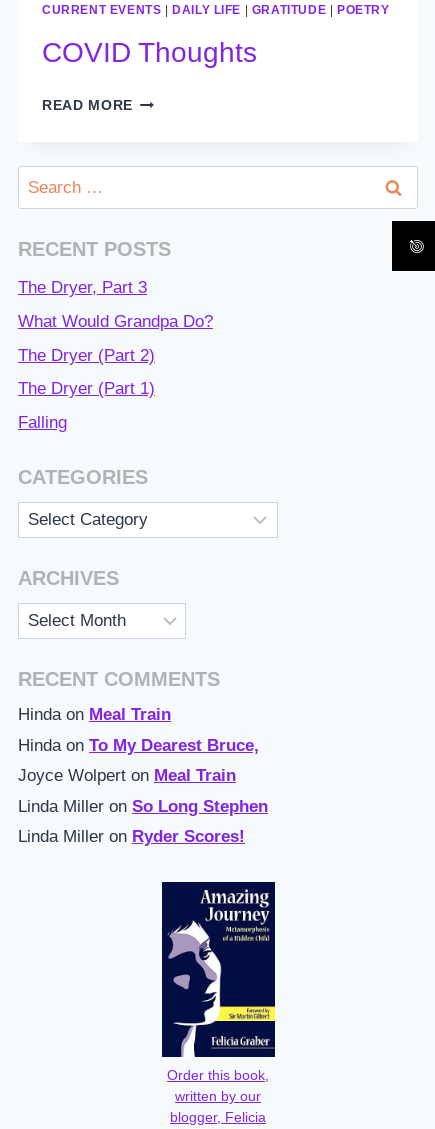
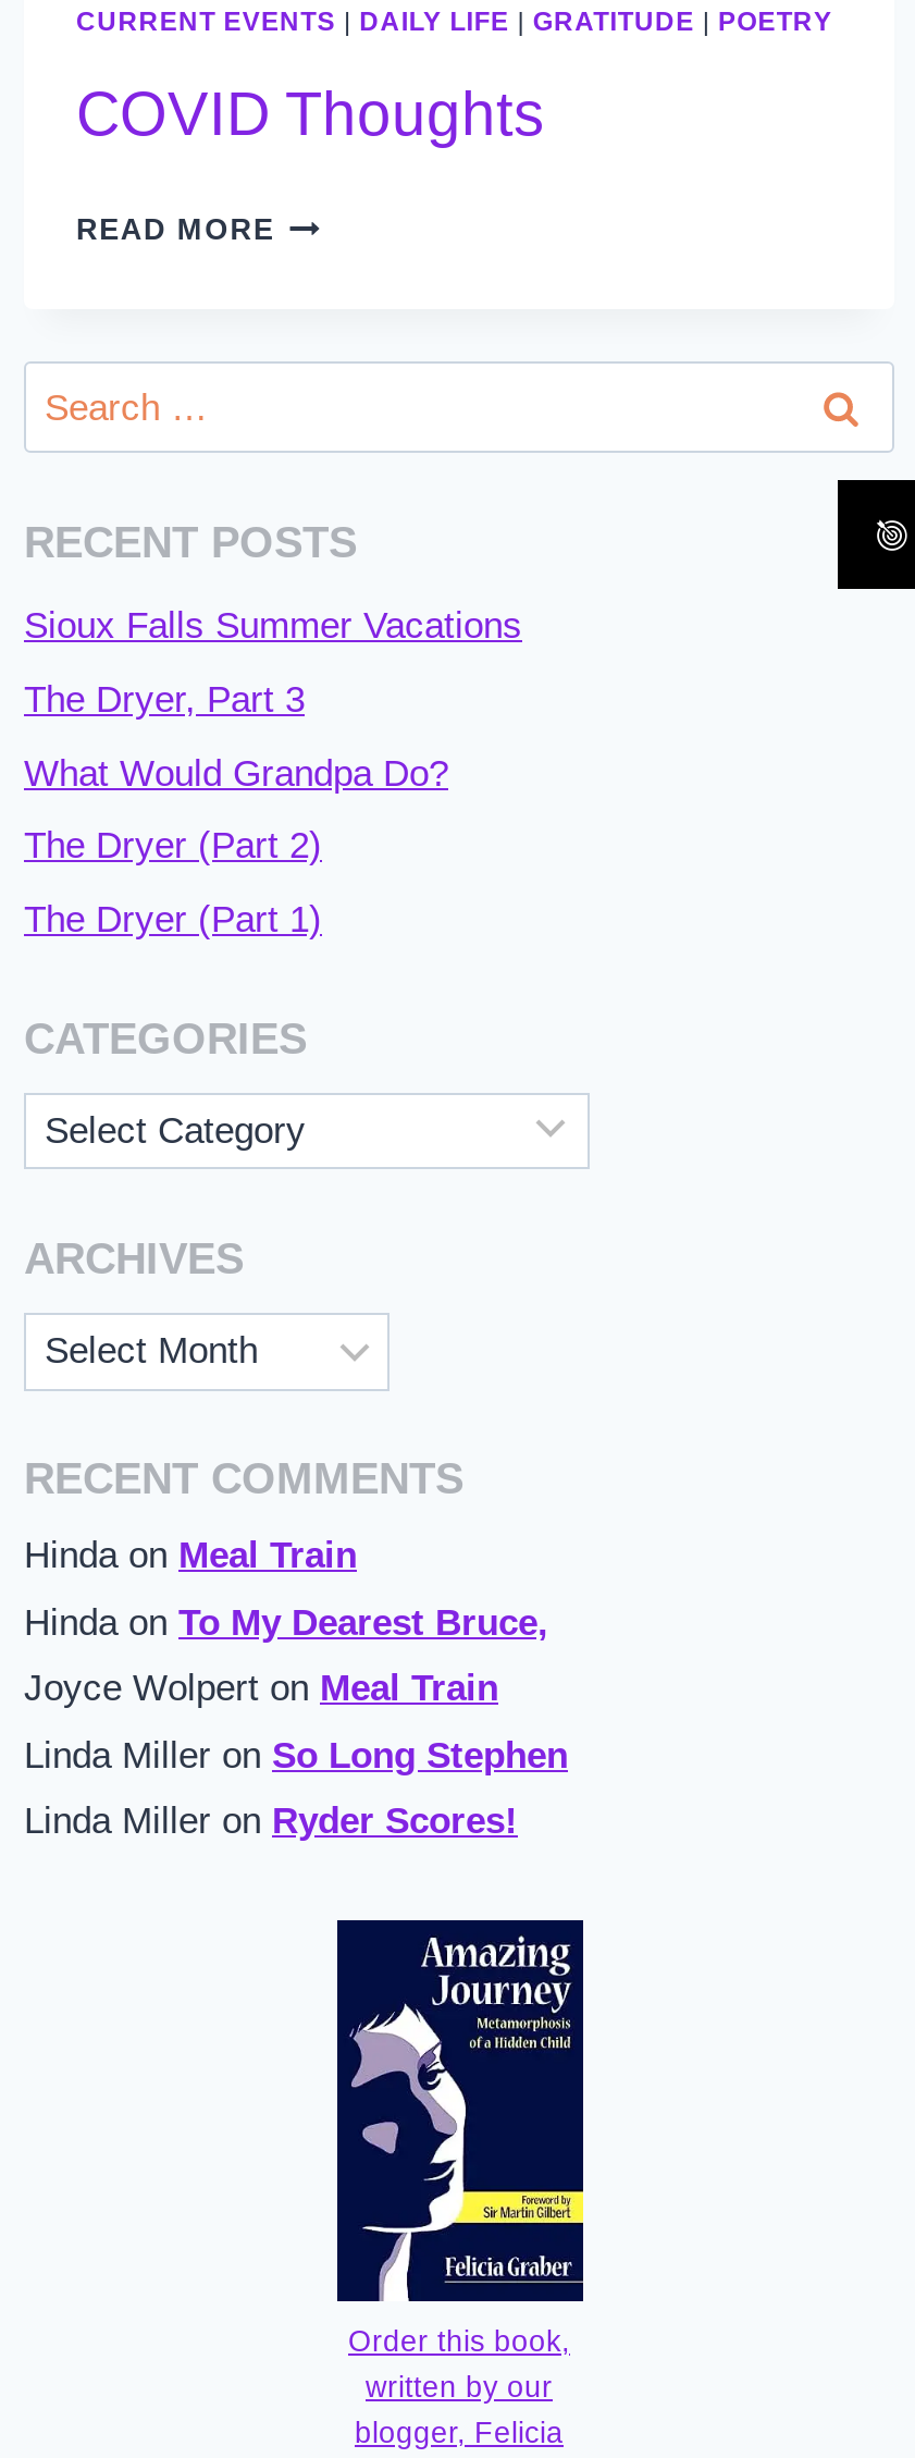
+ Sioux Falls Summer Vacations

moved down: The Dryer, Part 3 | What Would Grandpa Do? | The Dryer (Part 2) | The Dryer (Part 1)

- Falling
